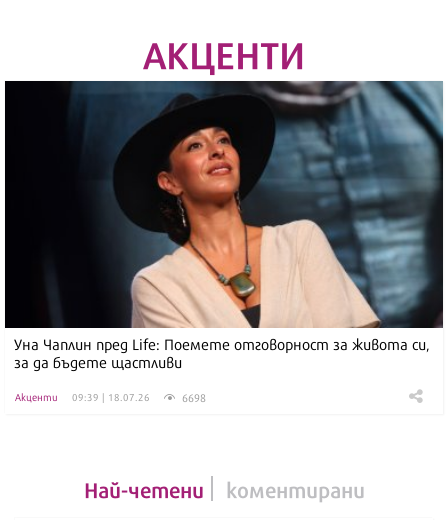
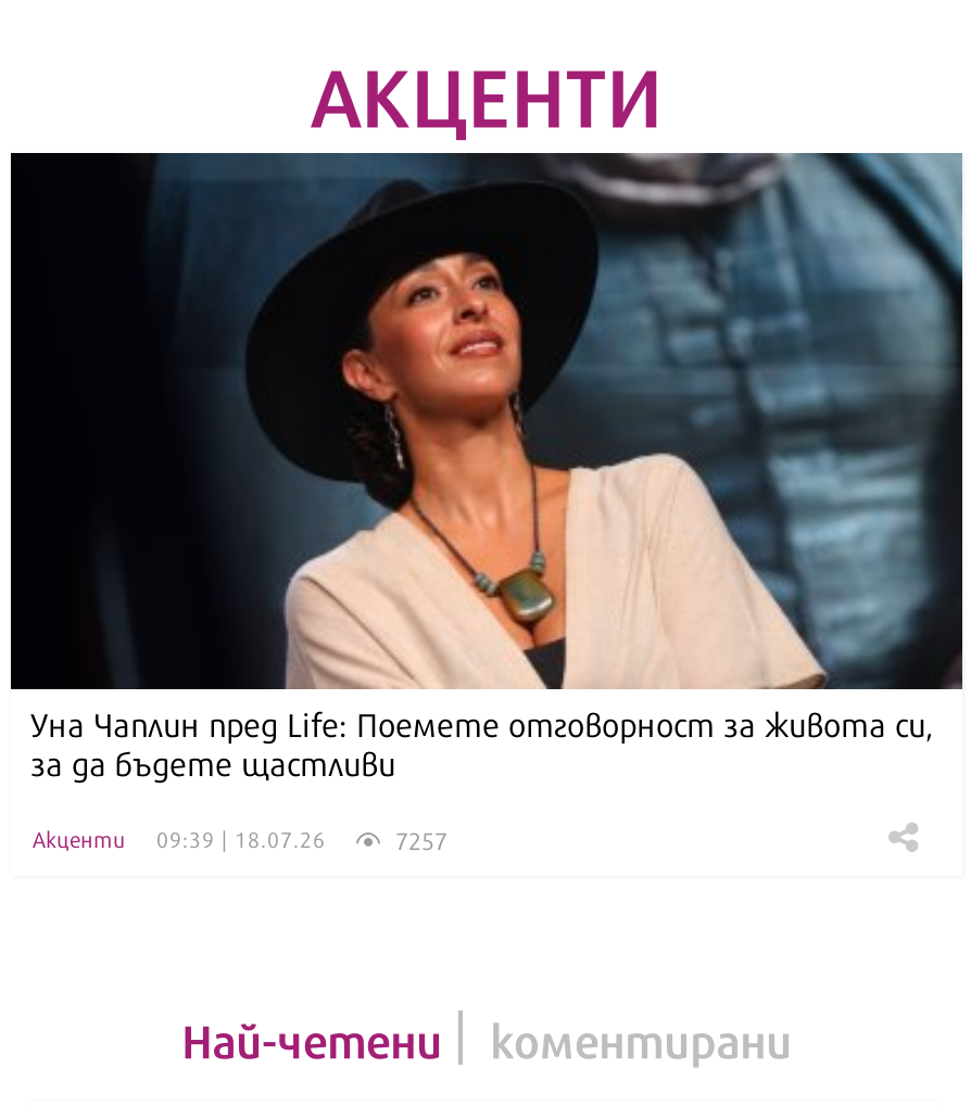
- 6698
+ 7257
